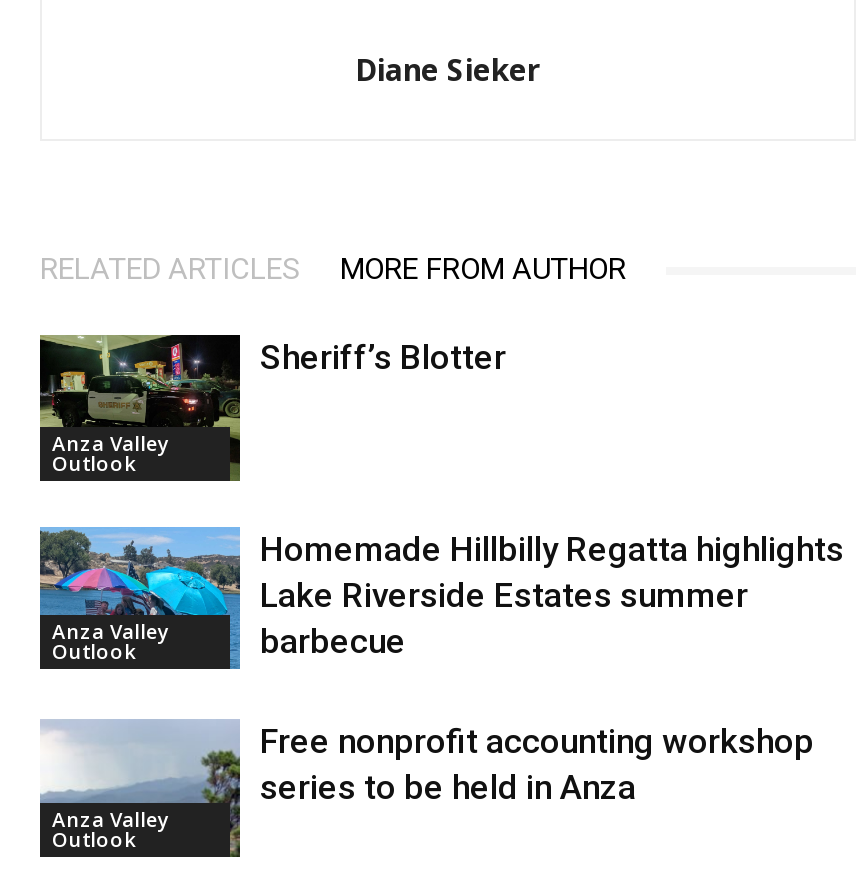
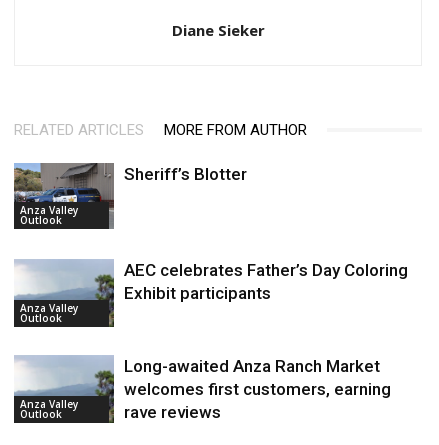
- [image]
+ [image]

- [image]
- Homemade Hillbilly Regatta highlights
- Lake Riverside Estates summer
- barbecue
+ [image]
+ AEC celebrates Father’s Day Coloring
+ Exhibit participants

- Free nonprofit accounting workshop
- series to be held in Anza
+ Long-awaited Anza Ranch Market
+ welcomes first customers, earning
+ rave reviews
